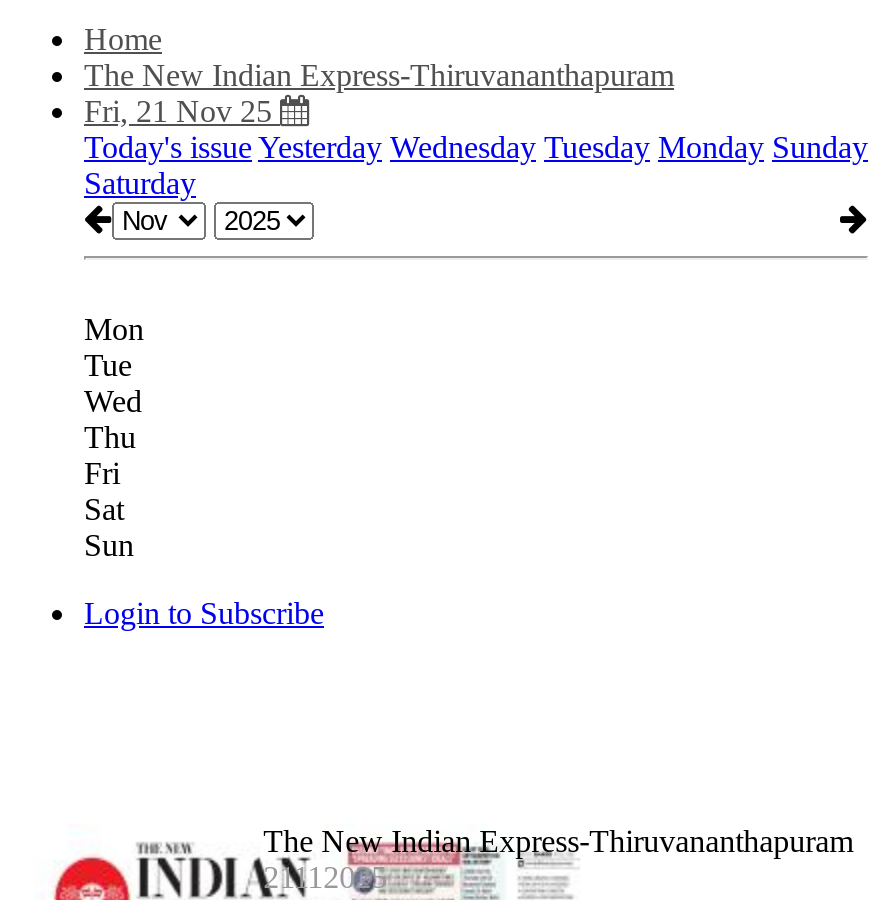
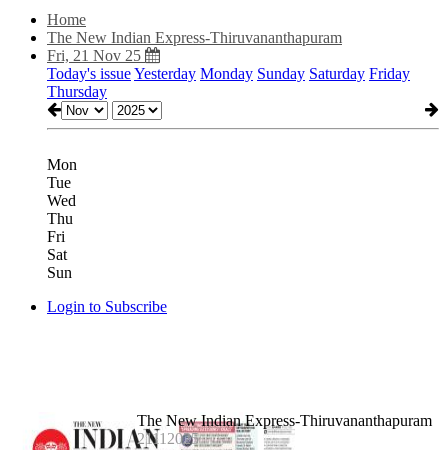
- Today's issue Yesterday Wednesday Tuesday Monday Sunday
- Saturday
+ Today's issue Yesterday Monday Sunday Saturday Friday
+ Thursday
